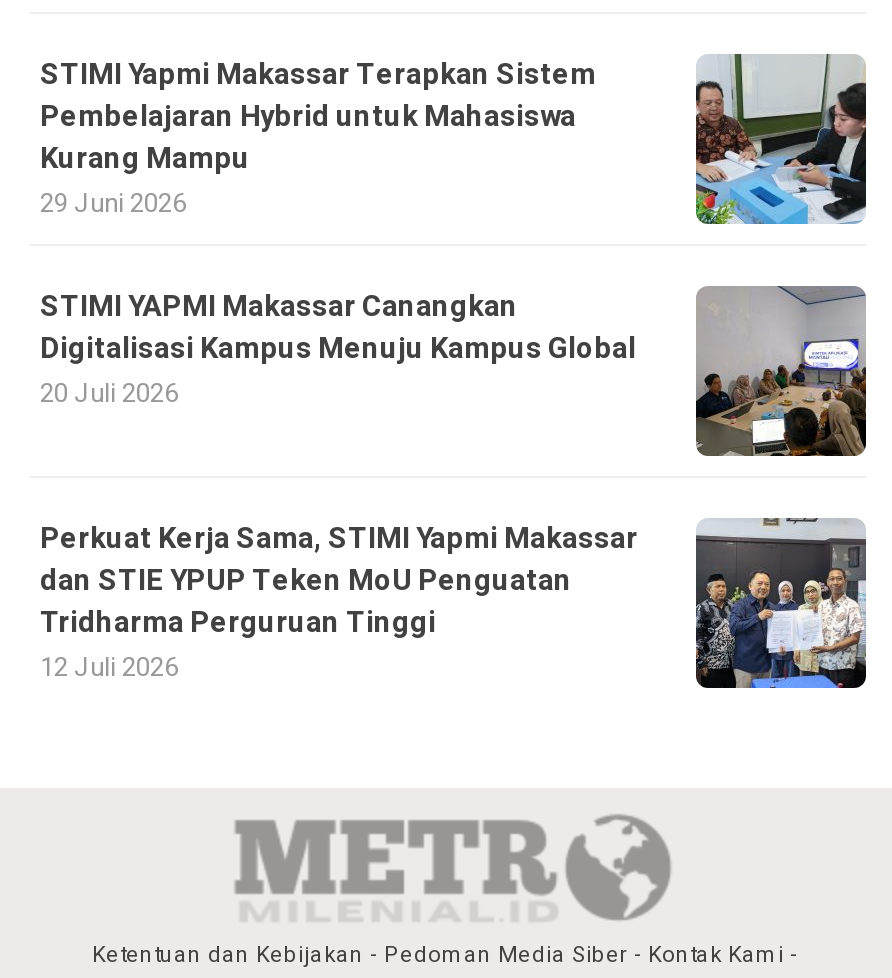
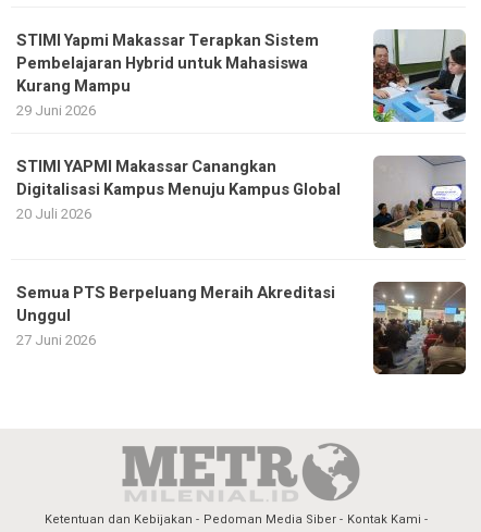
- [image]
- Perkuat Kerja Sama, STIMI Yapmi Makassar
- dan STIE YPUP Teken MoU Penguatan
- Tridharma Perguruan Tinggi
- 12 Juli 2026
+ [image]
+ Semua PTS Berpeluang Meraih Akreditasi
+ Unggul
+ 27 Juni 2026
